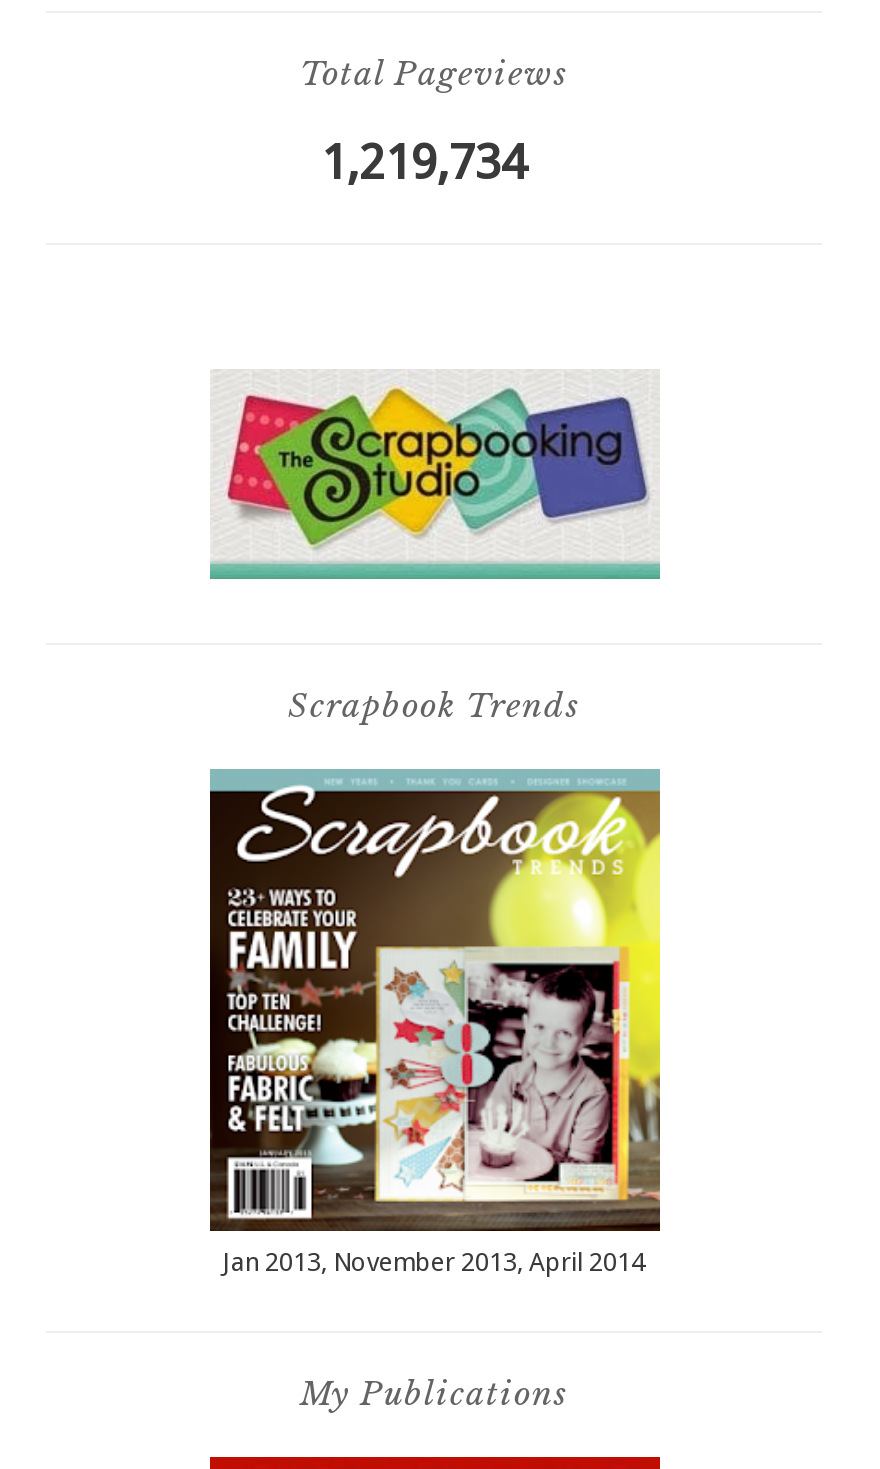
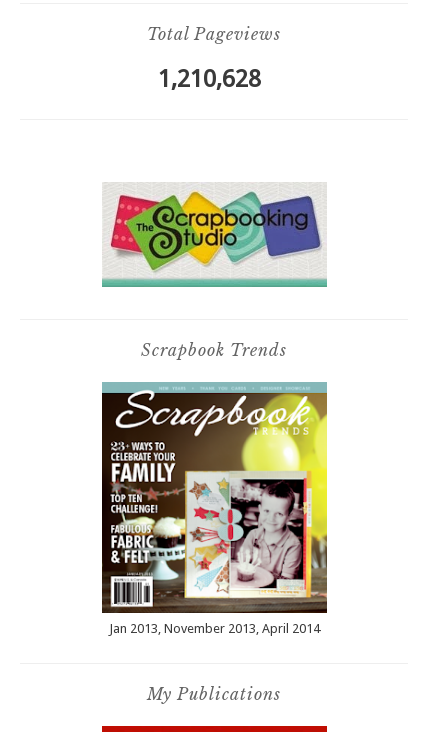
- 1,219,734
+ 1,210,628
